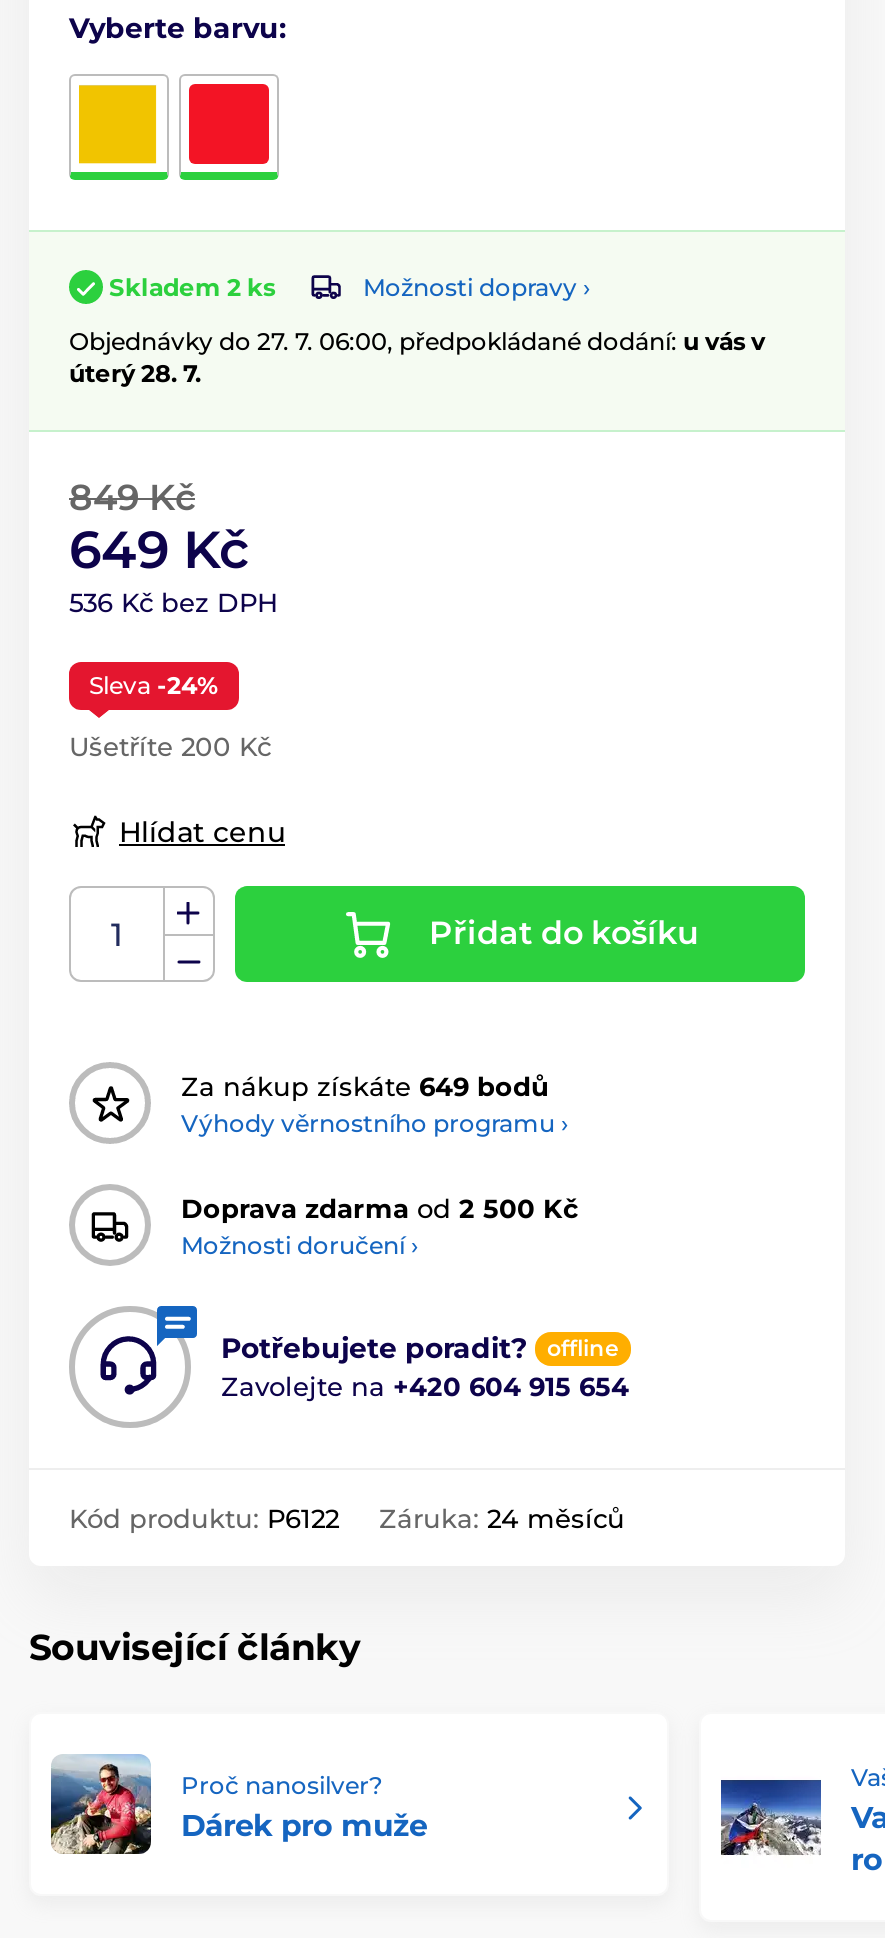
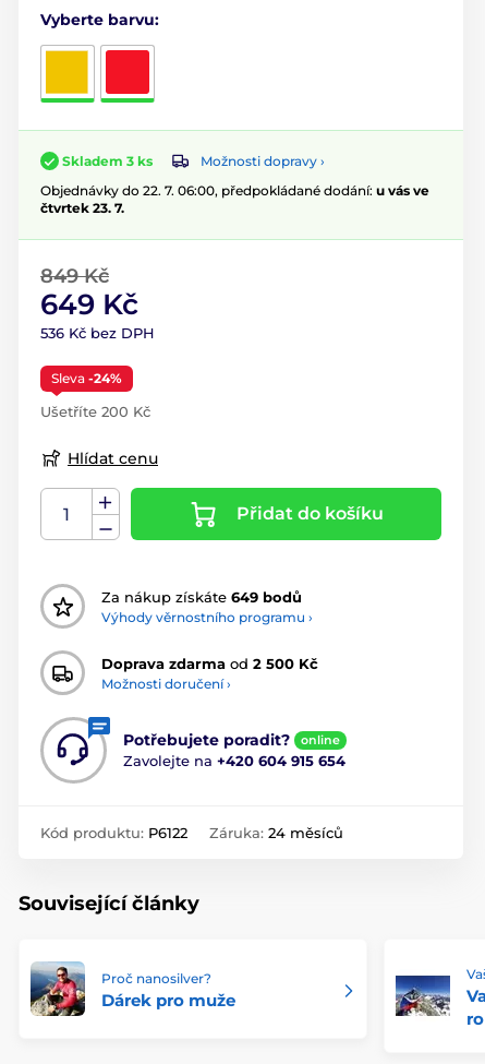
- Skladem 2 ks
+ Skladem 3 ks

- Objednávky do 27. 7. 06:00, předpokládané dodání: u vás v
- úterý 28. 7.
+ Objednávky do 22. 7. 06:00, předpokládané dodání: u vás ve
+ čtvrtek 23. 7.

- offline
+ online
